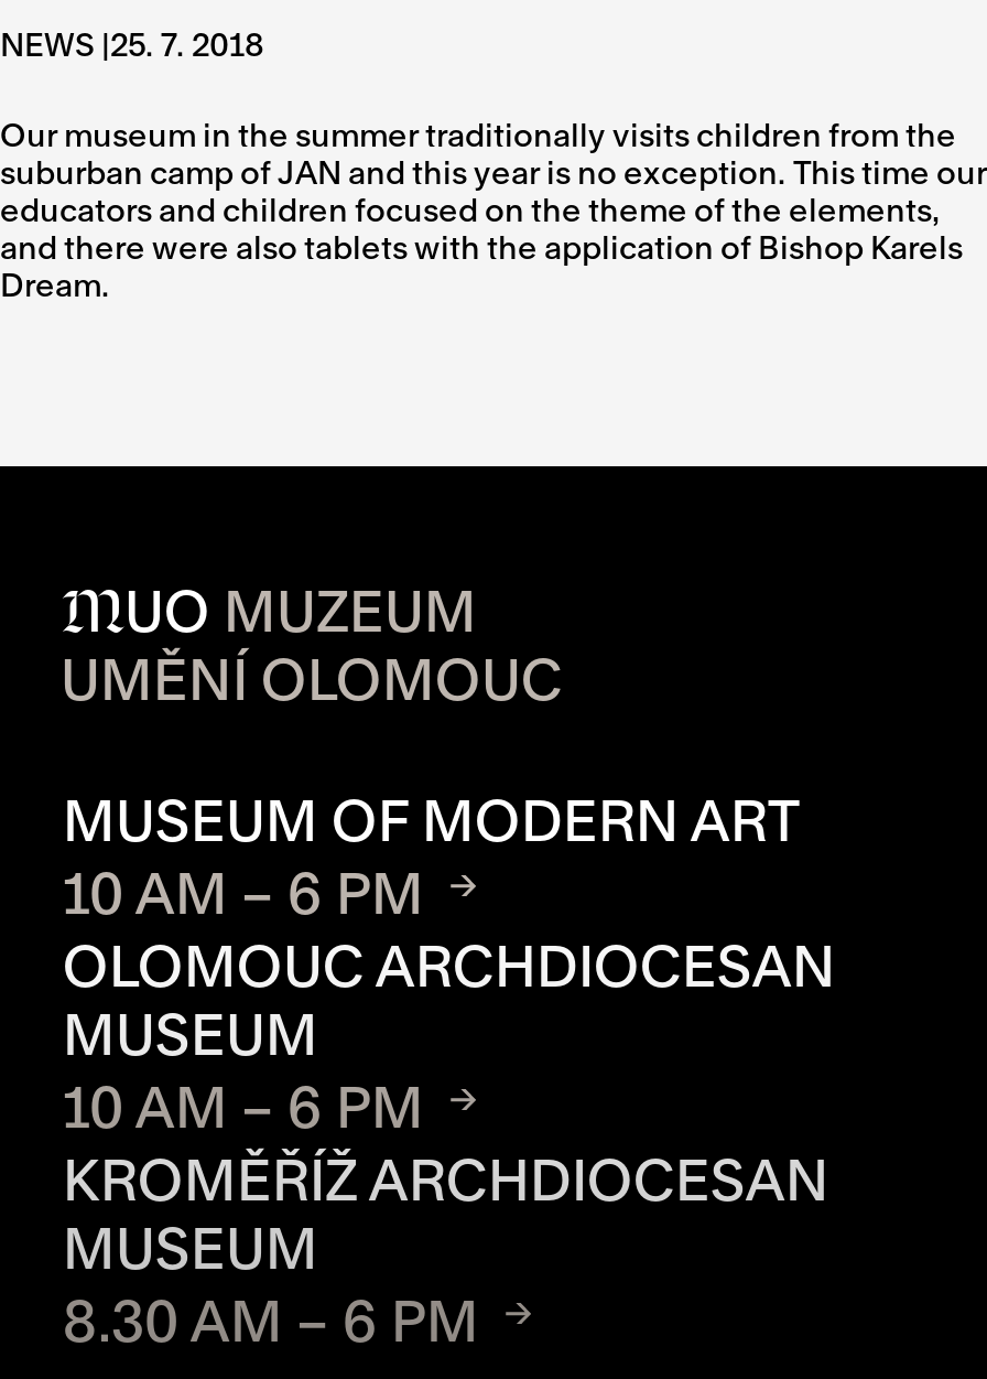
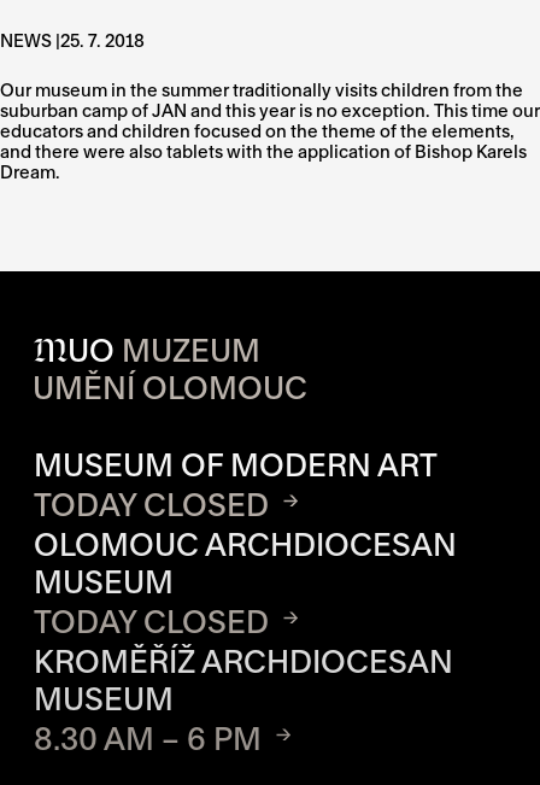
- 10 AM – 6 PM
+ TODAY CLOSED

- 10 AM – 6 PM
+ TODAY CLOSED
